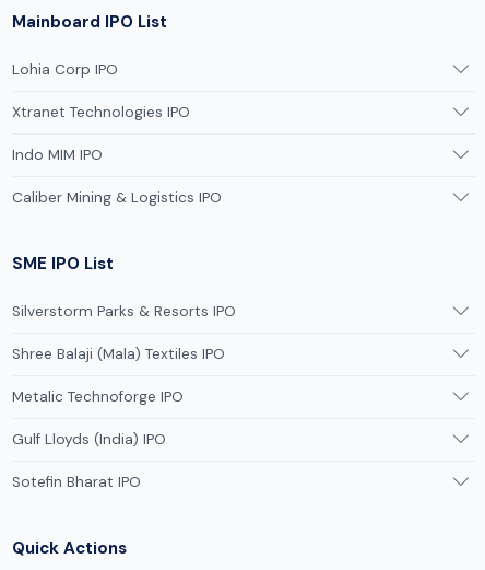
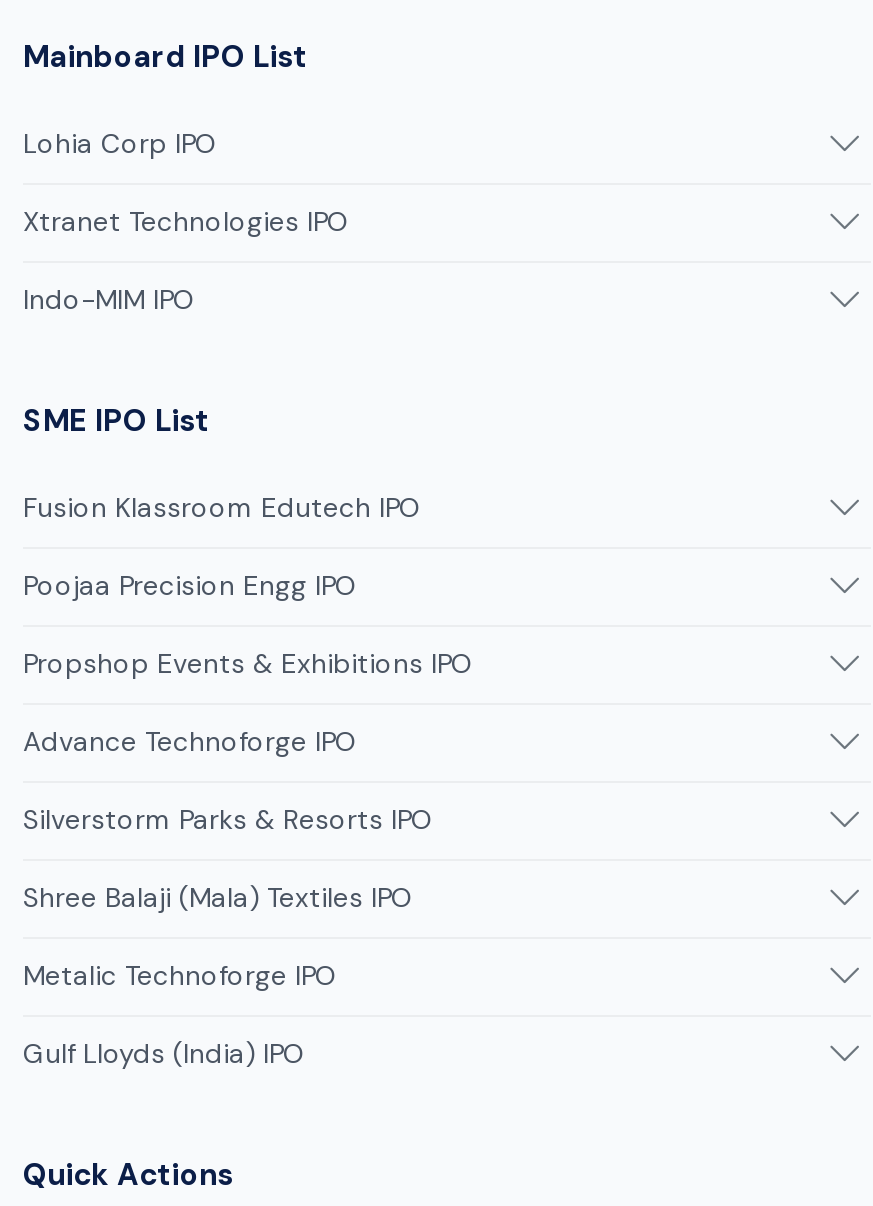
- Indo MIM IPO
- Caliber Mining & Logistics IPO
+ Indo-MIM IPO

moved up: SME IPO List

+ Fusion Klassroom Edutech IPO
+ Poojaa Precision Engg IPO
+ Propshop Events & Exhibitions IPO
+ Advance Technoforge IPO

moved down: Silverstorm Parks & Resorts IPO | Shree Balaji (Mala) Textiles IPO | Metalic Technoforge IPO | Gulf Lloyds (India) IPO

- Sotefin Bharat IPO
